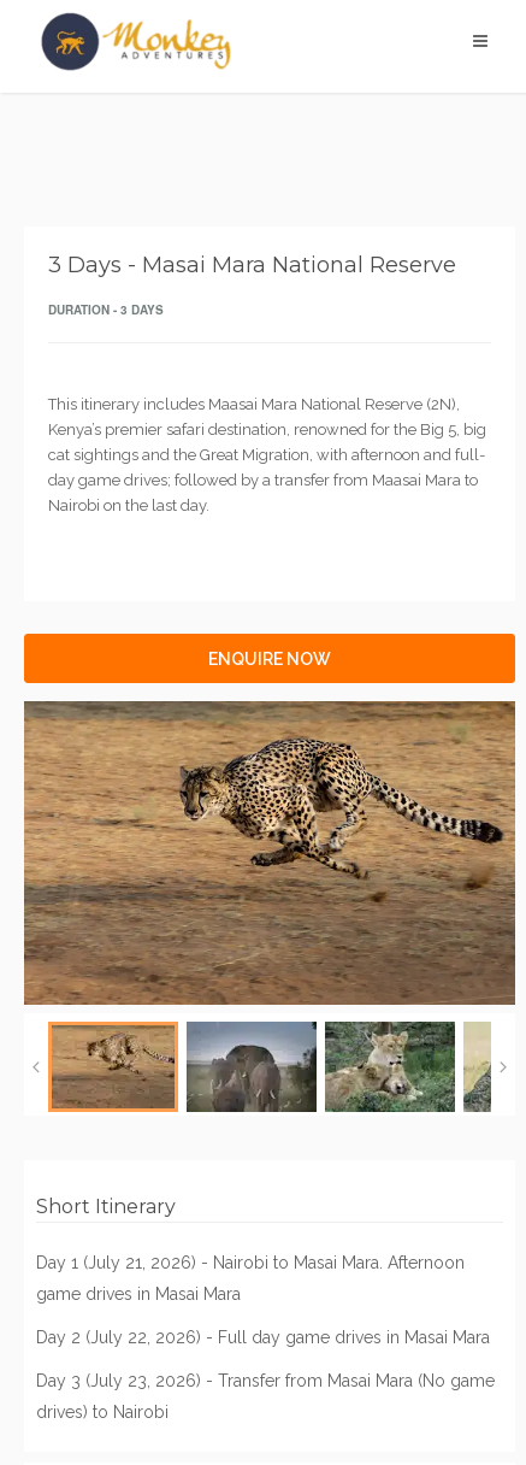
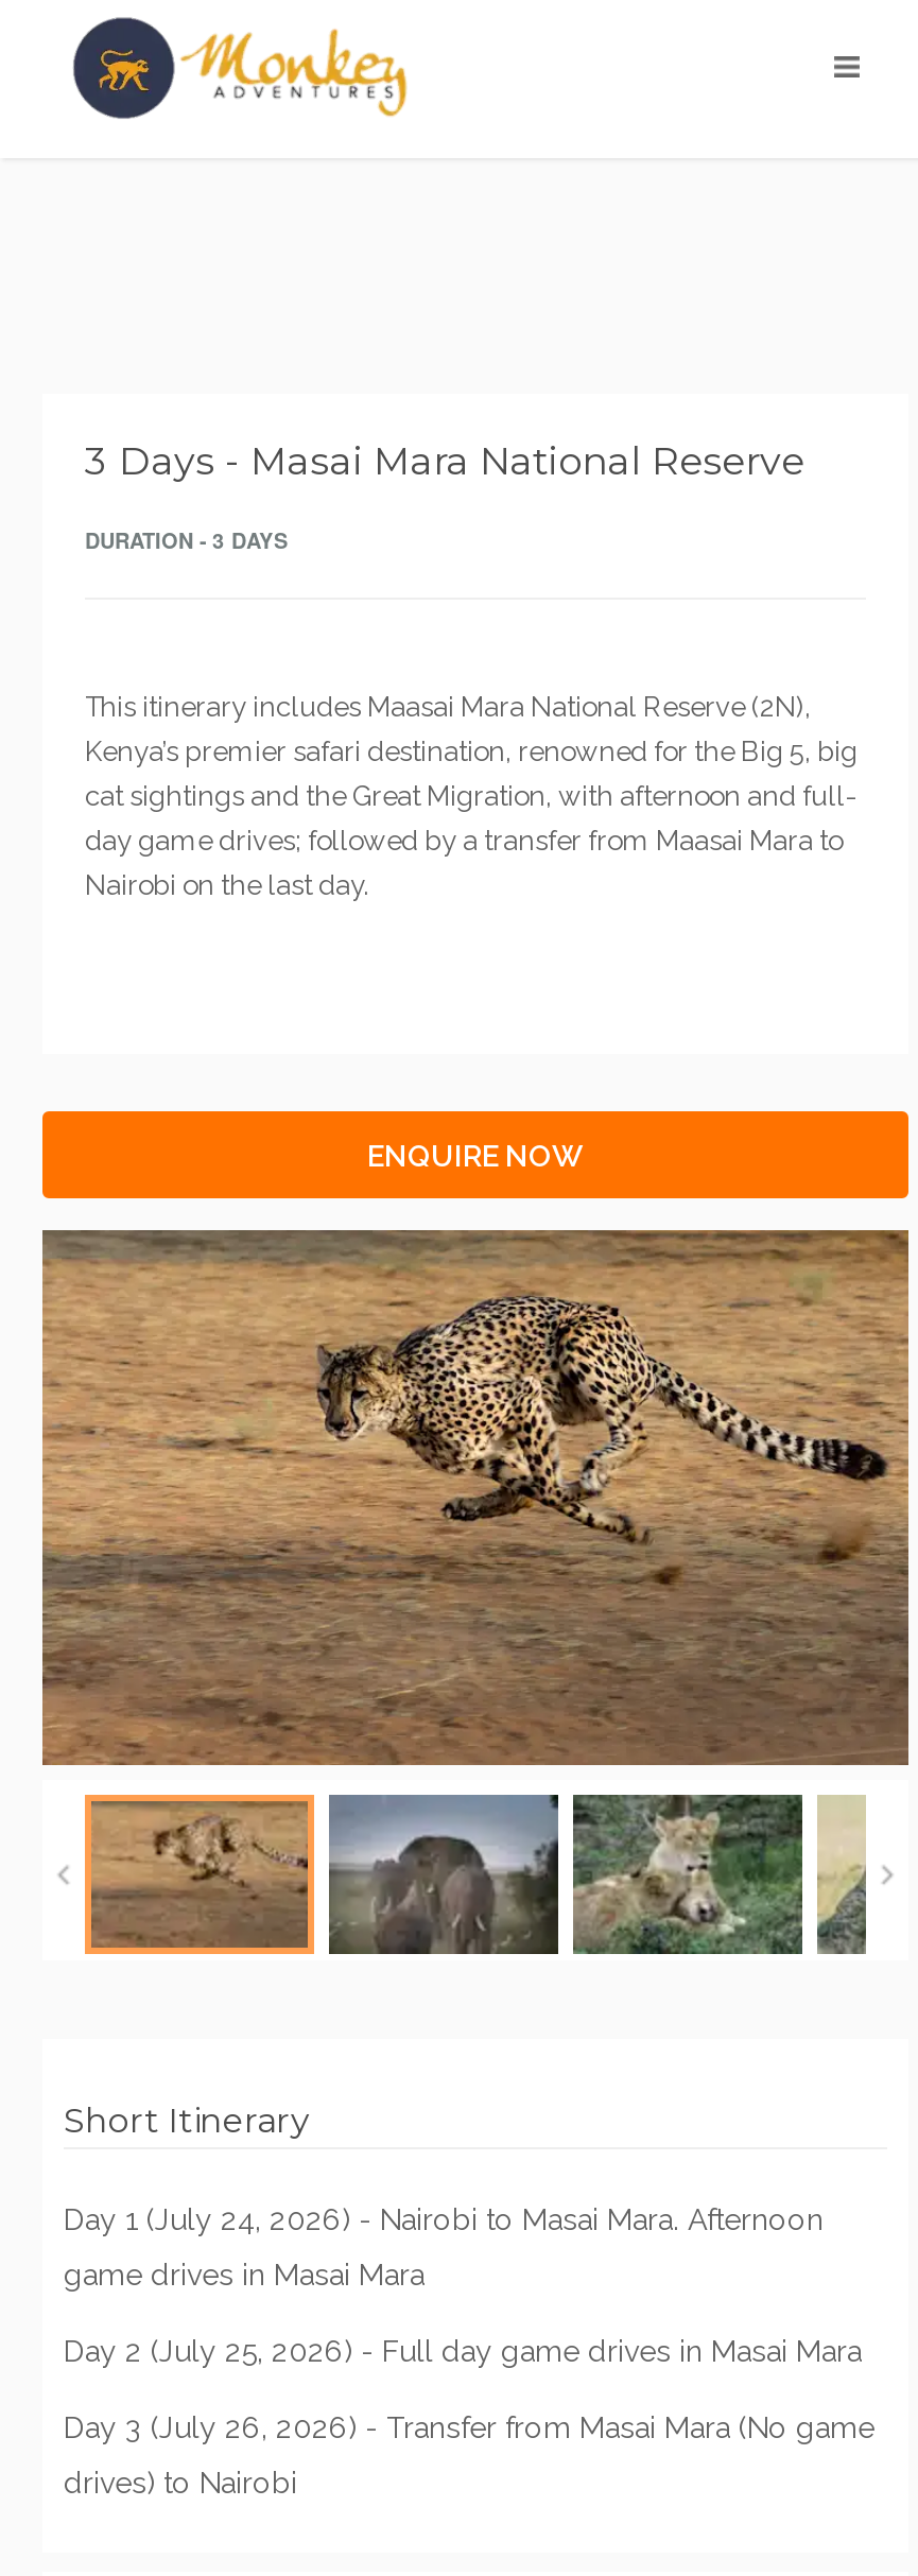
- Day 1 (July 21, 2026) - Nairobi to Masai Mara. Afternoon
+ Day 1 (July 24, 2026) - Nairobi to Masai Mara. Afternoon

- Day 2 (July 22, 2026) - Full day game drives in Masai Mara
+ Day 2 (July 25, 2026) - Full day game drives in Masai Mara

- Day 3 (July 23, 2026) - Transfer from Masai Mara (No game
+ Day 3 (July 26, 2026) - Transfer from Masai Mara (No game
